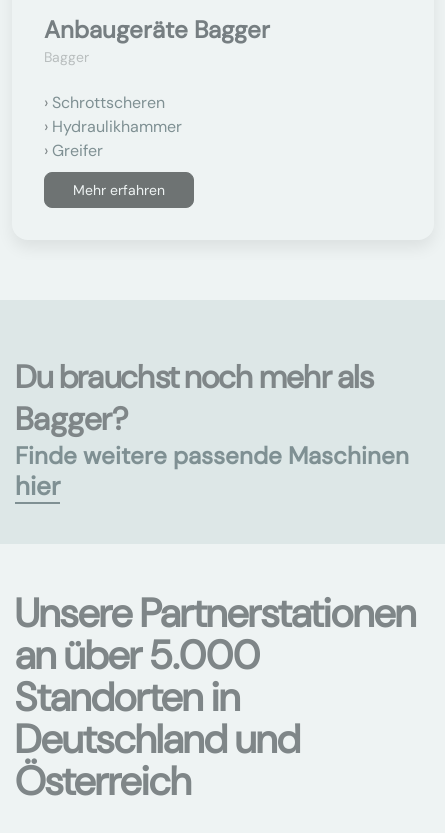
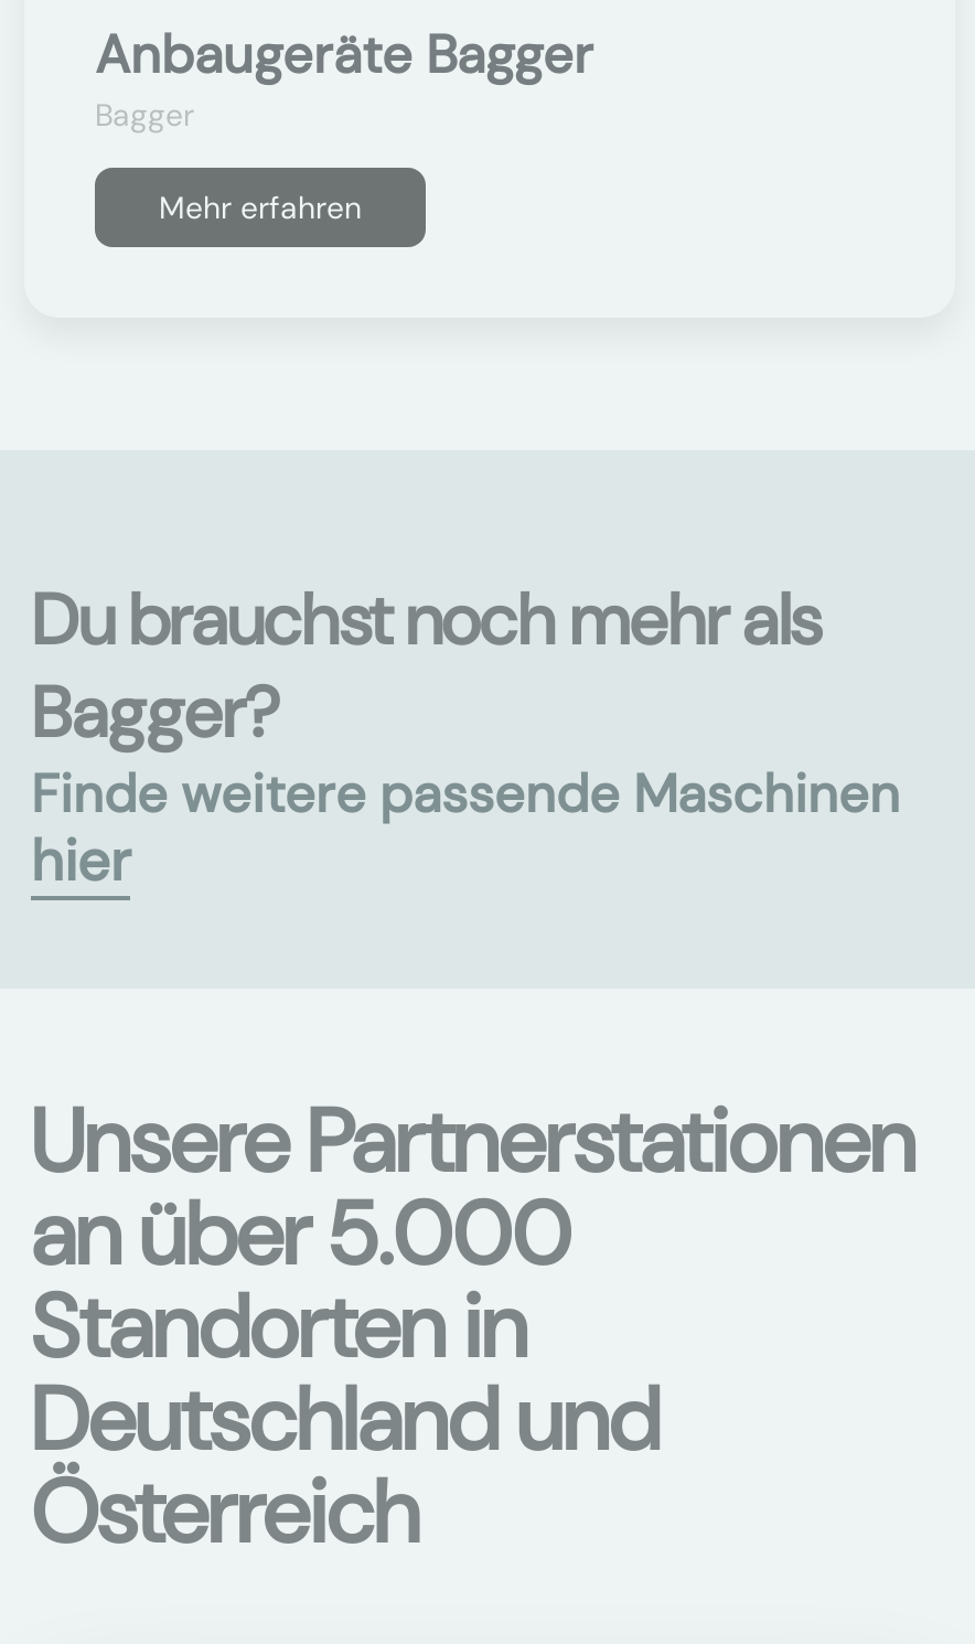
- Schrottscheren
- Hydraulikhammer
- Greifer
